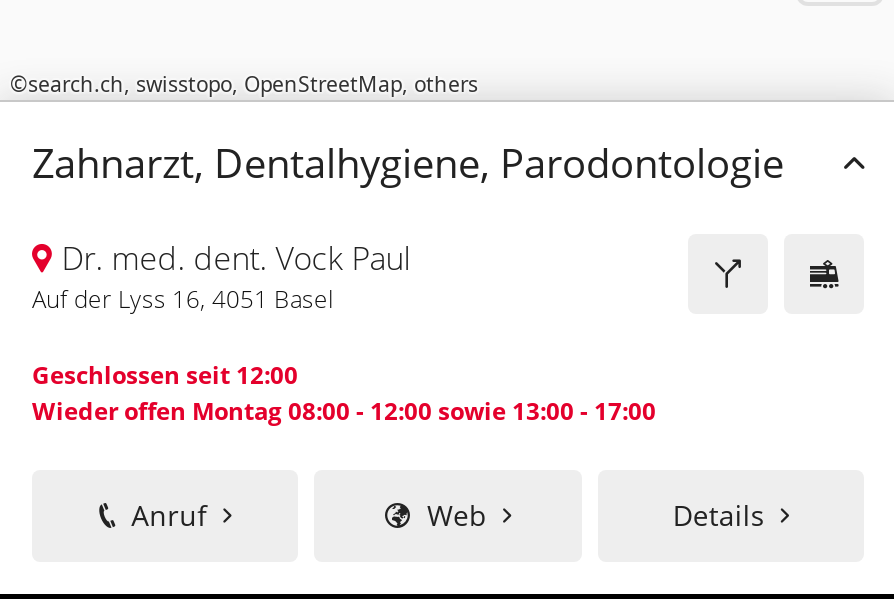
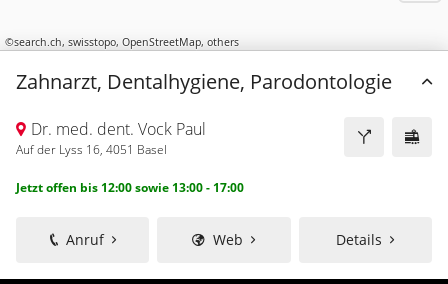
- Geschlossen seit 12:00
- Wieder offen Montag 08:00 - 12:00 sowie 13:00 - 17:00
+ Jetzt offen bis 12:00 sowie 13:00 - 17:00
